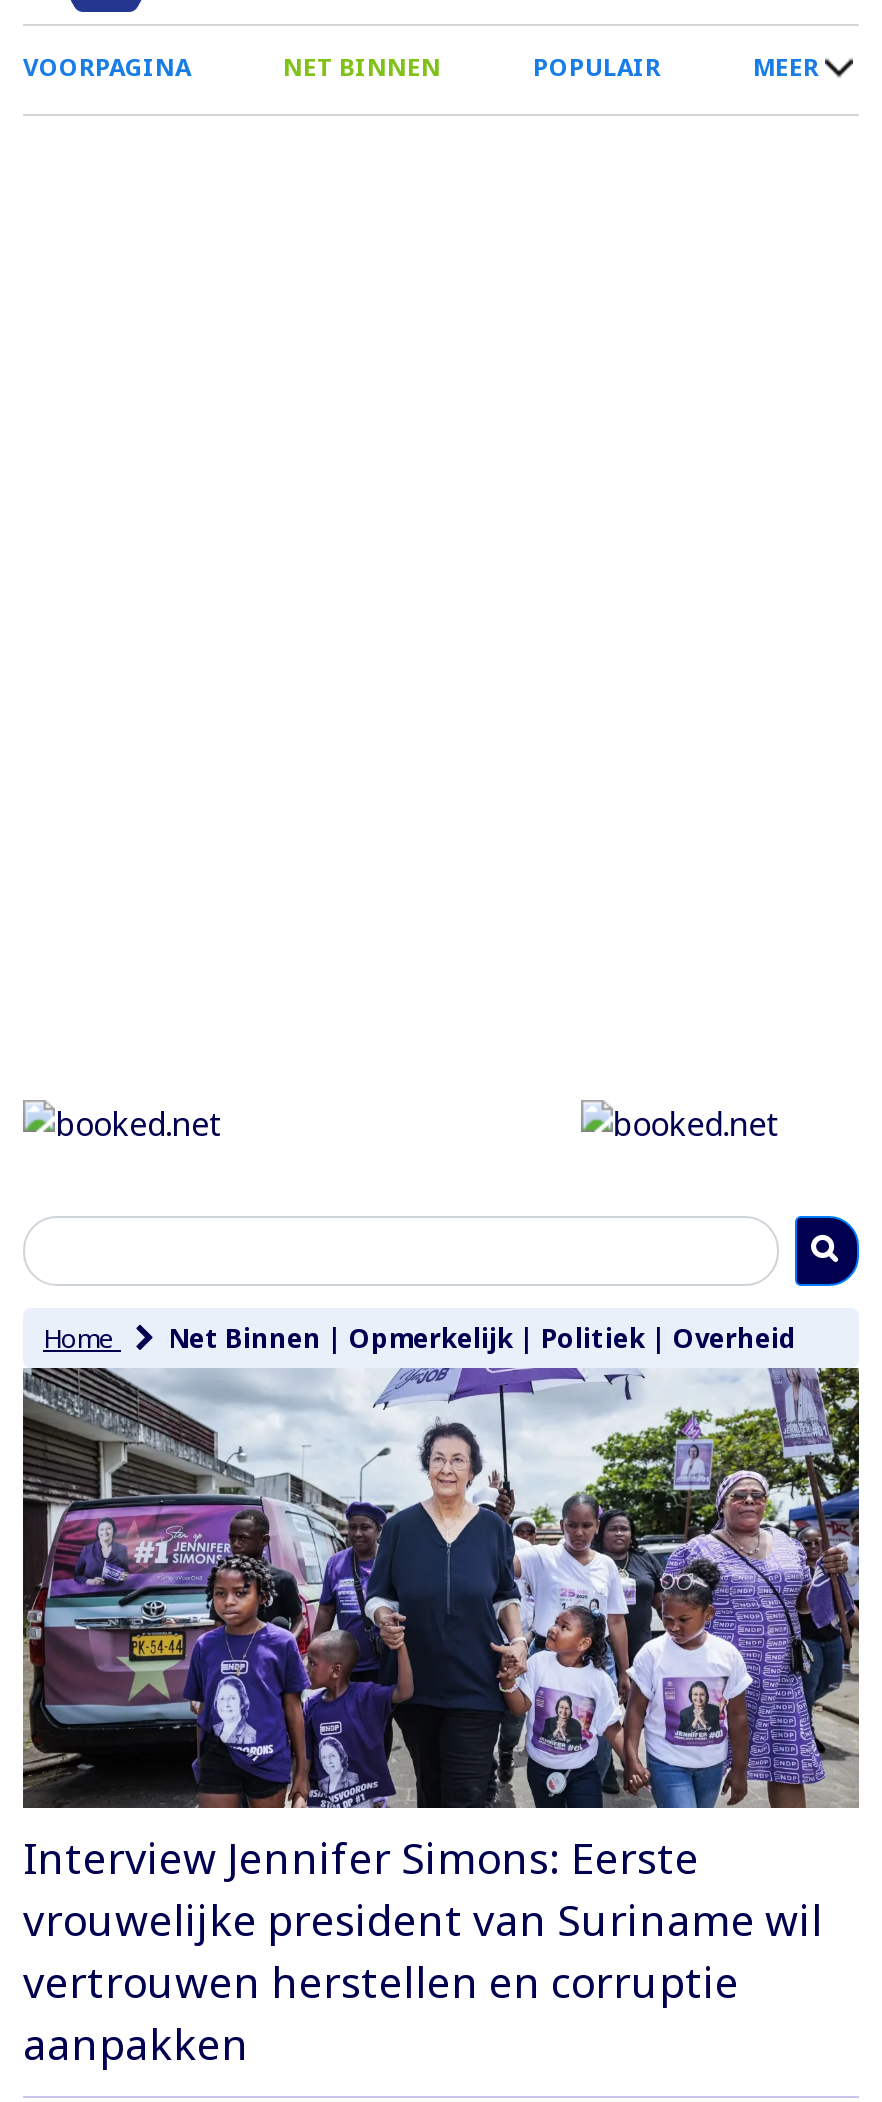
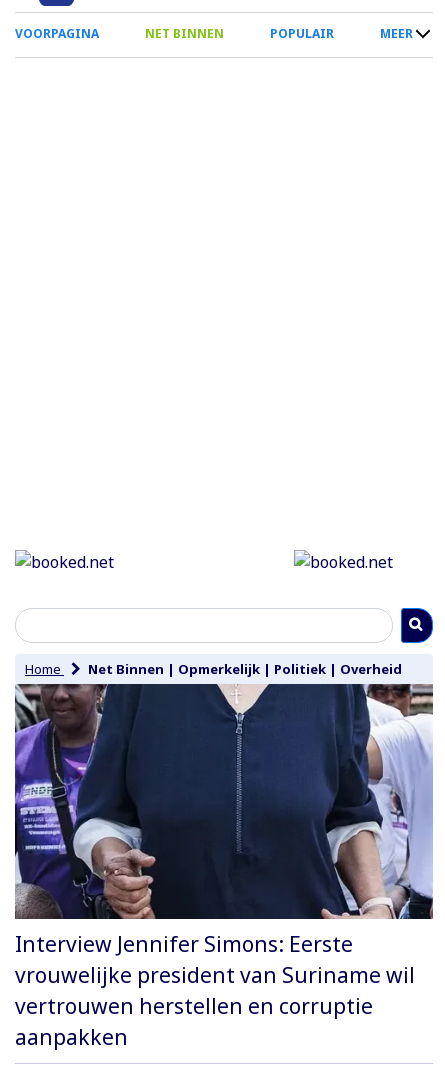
- [image]
+ [image]
